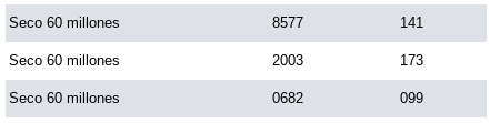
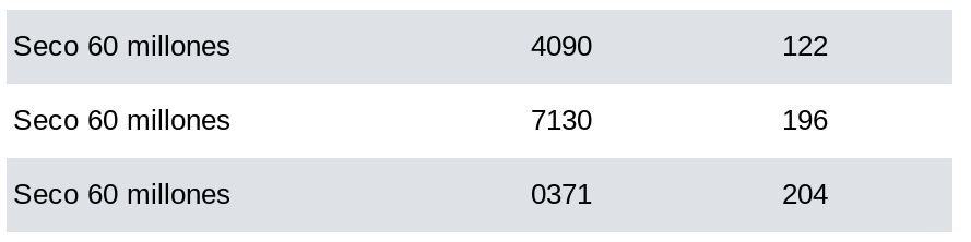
- 8577
+ 4090

- 141
+ 122

- 2003
+ 7130

- 173
+ 196

- 0682
+ 0371

- 099
+ 204
